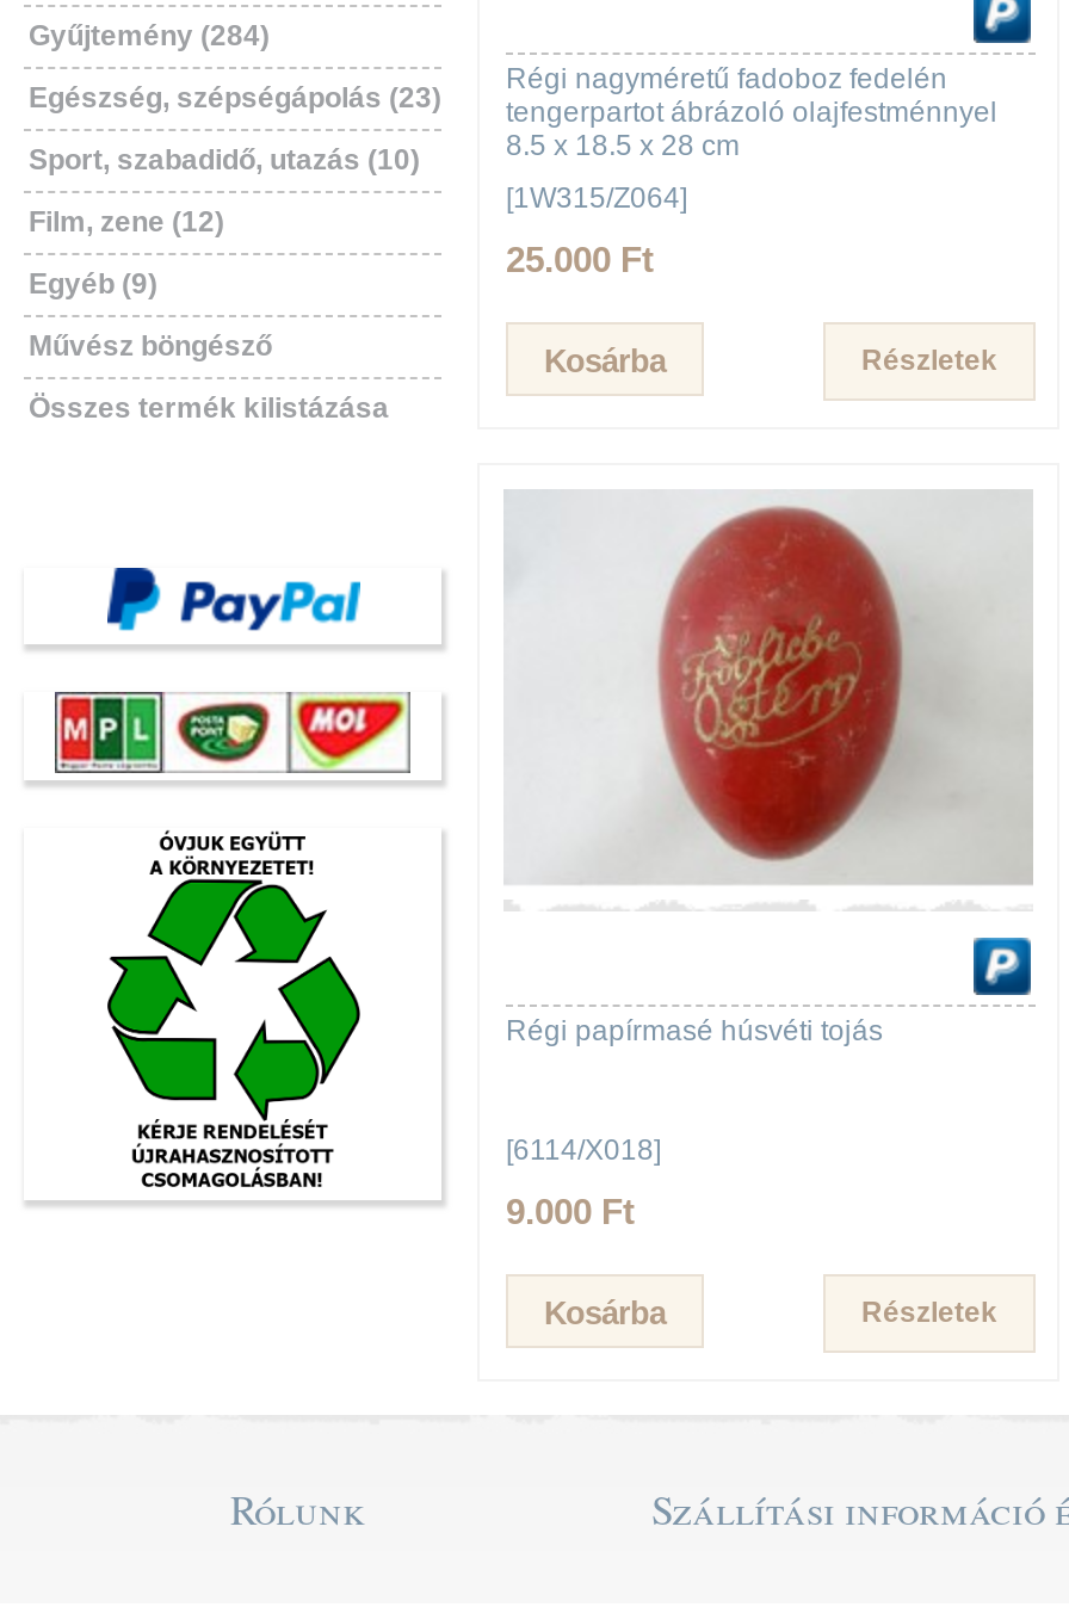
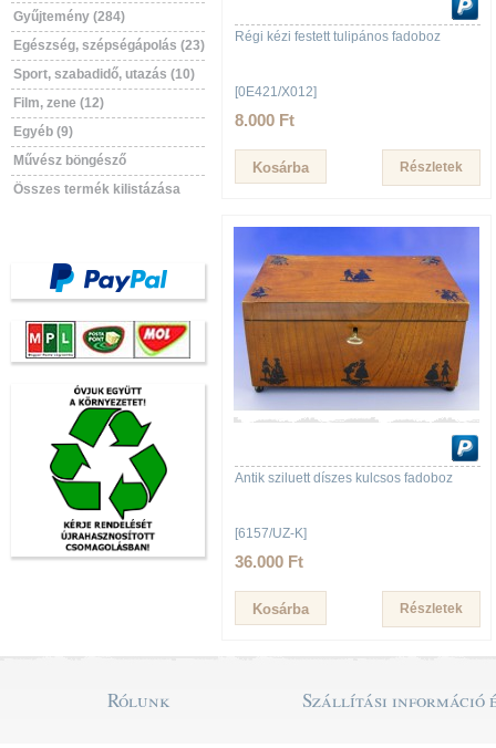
- Régi nagyméretű fadoboz fedelén
- tengerpartot ábrázoló olajfestménnyel
- 8.5 x 18.5 x 28 cm
+ Régi kézi festett tulipános fadoboz

- [1W315/Z064]
+ [0E421/X012]

- 25.000 Ft
+ 8.000 Ft

- [image]
+ [image]

- Régi papírmasé húsvéti tojás
+ Antik sziluett díszes kulcsos fadoboz

- [6114/X018]
+ [6157/UZ-K]

- 9.000 Ft
+ 36.000 Ft
